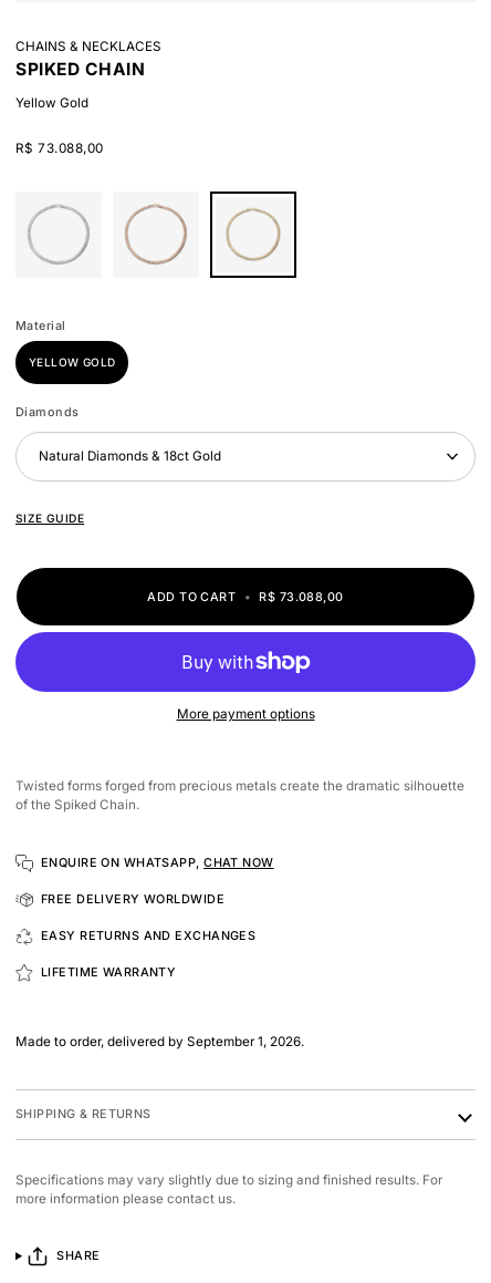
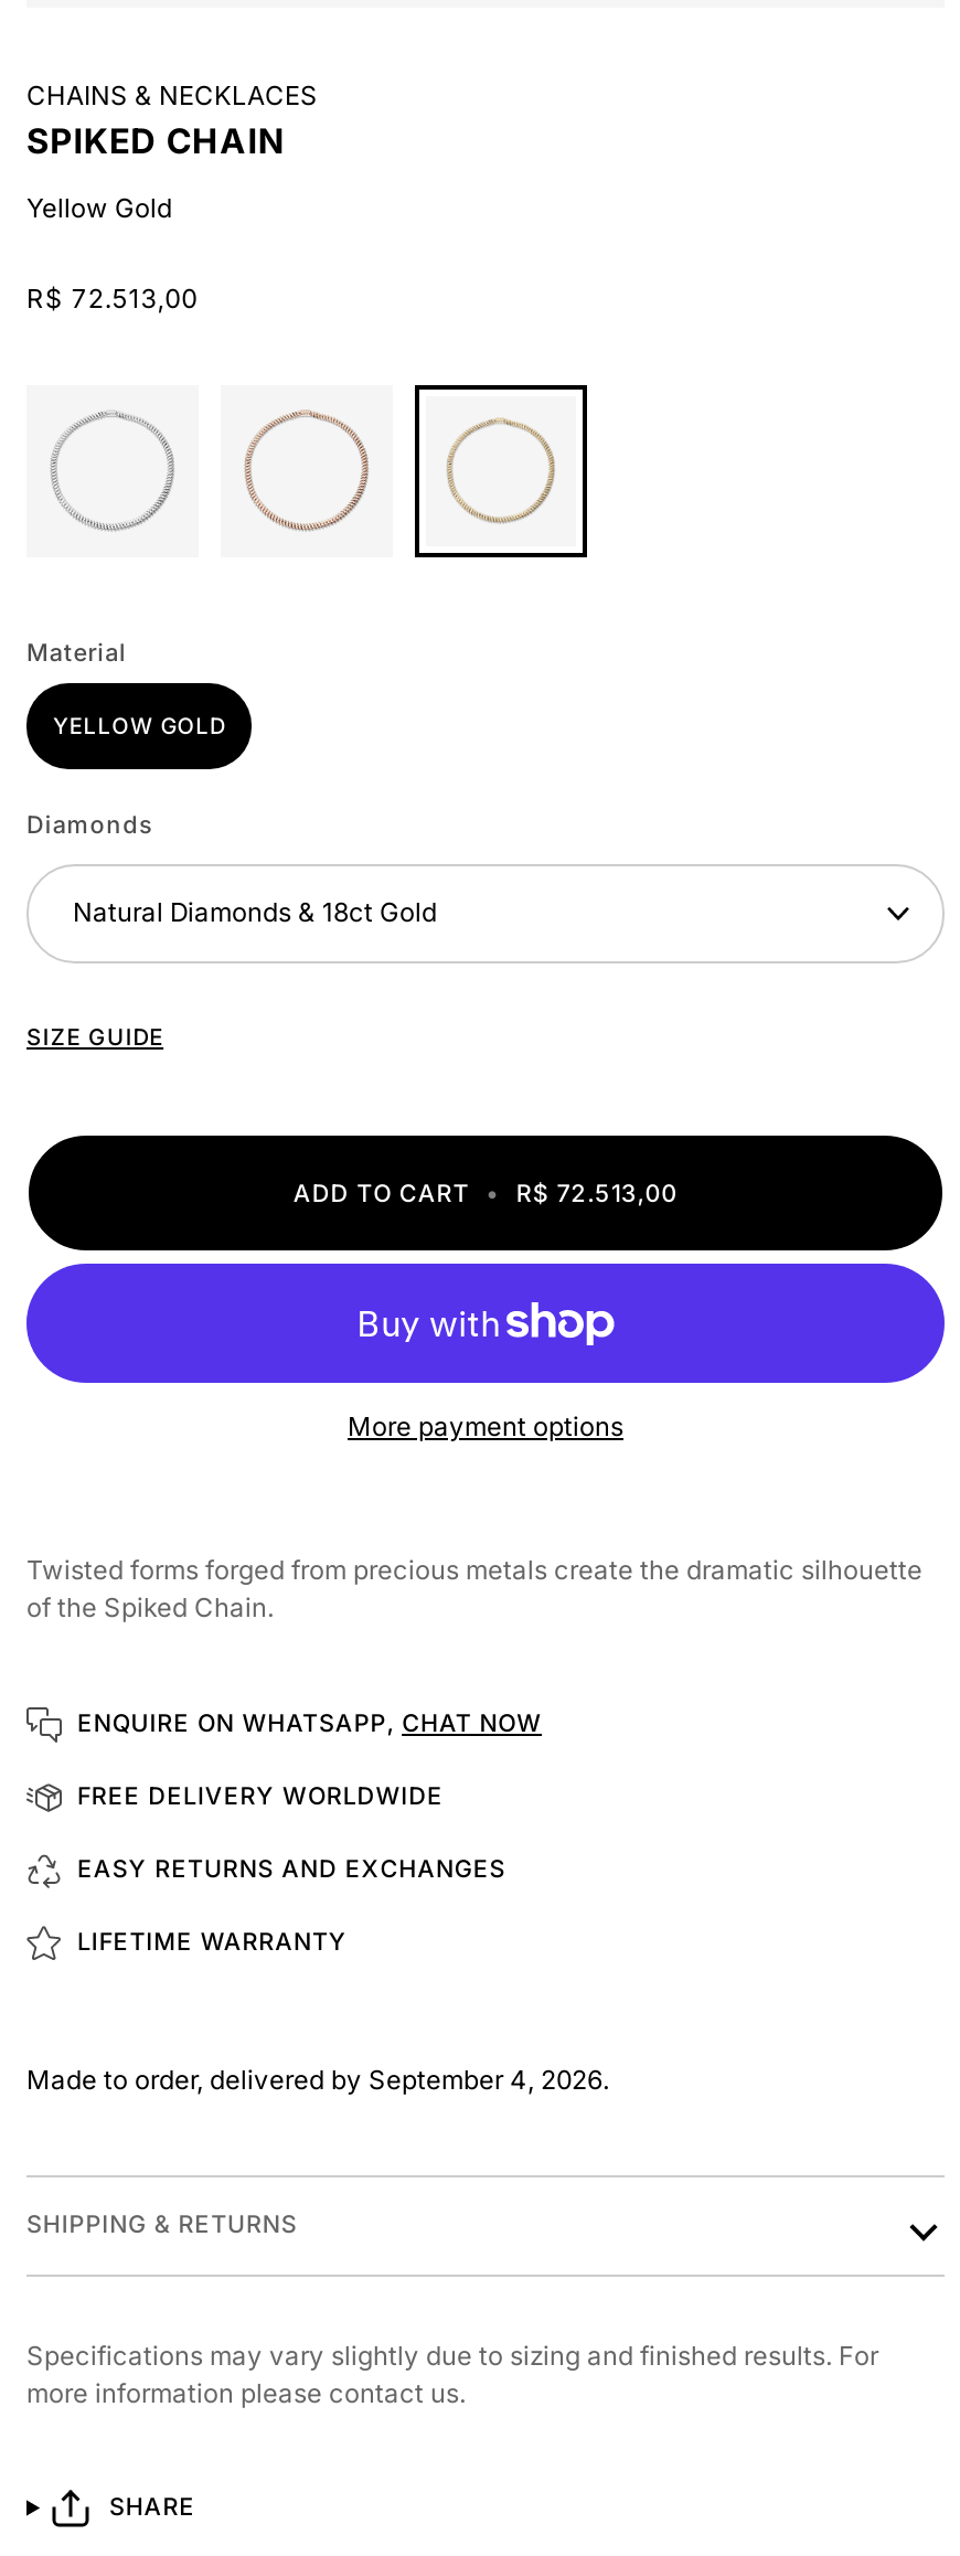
- R$ 73.088,00
+ R$ 72.513,00

- ADD TO CART • R$ 73.088,00
+ ADD TO CART • R$ 72.513,00

- Made to order, delivered by September 1, 2026.
+ Made to order, delivered by September 4, 2026.
